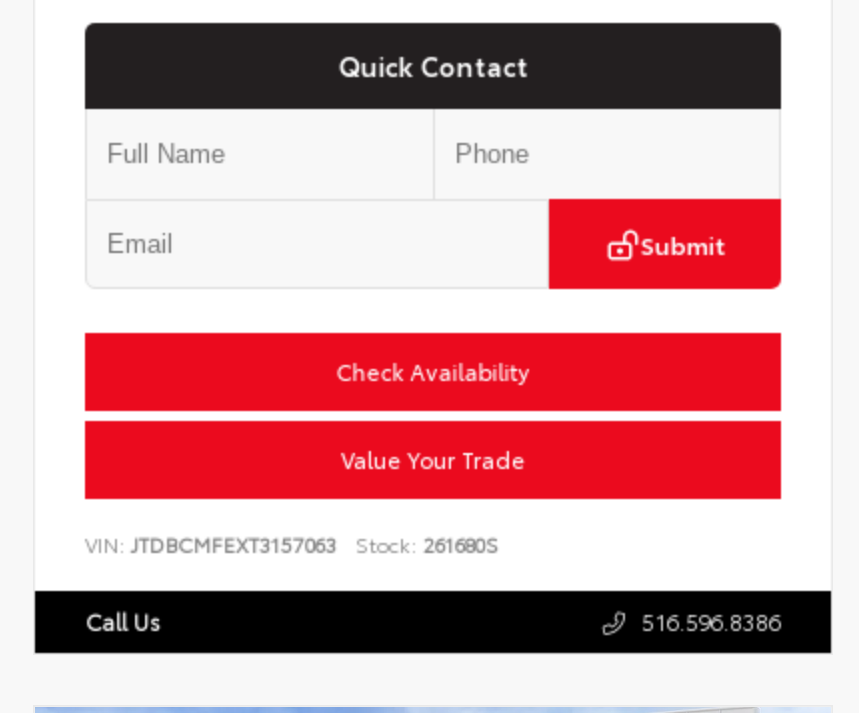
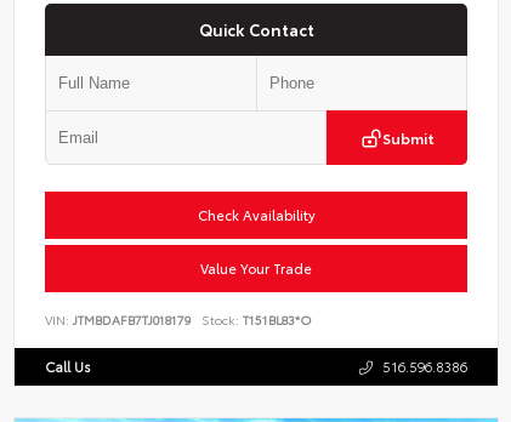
- VIN: JTDBCMFEXT3157063 Stock: 261680S
+ VIN: JTMBDAFB7TJ018179 Stock: T151BL83*O
